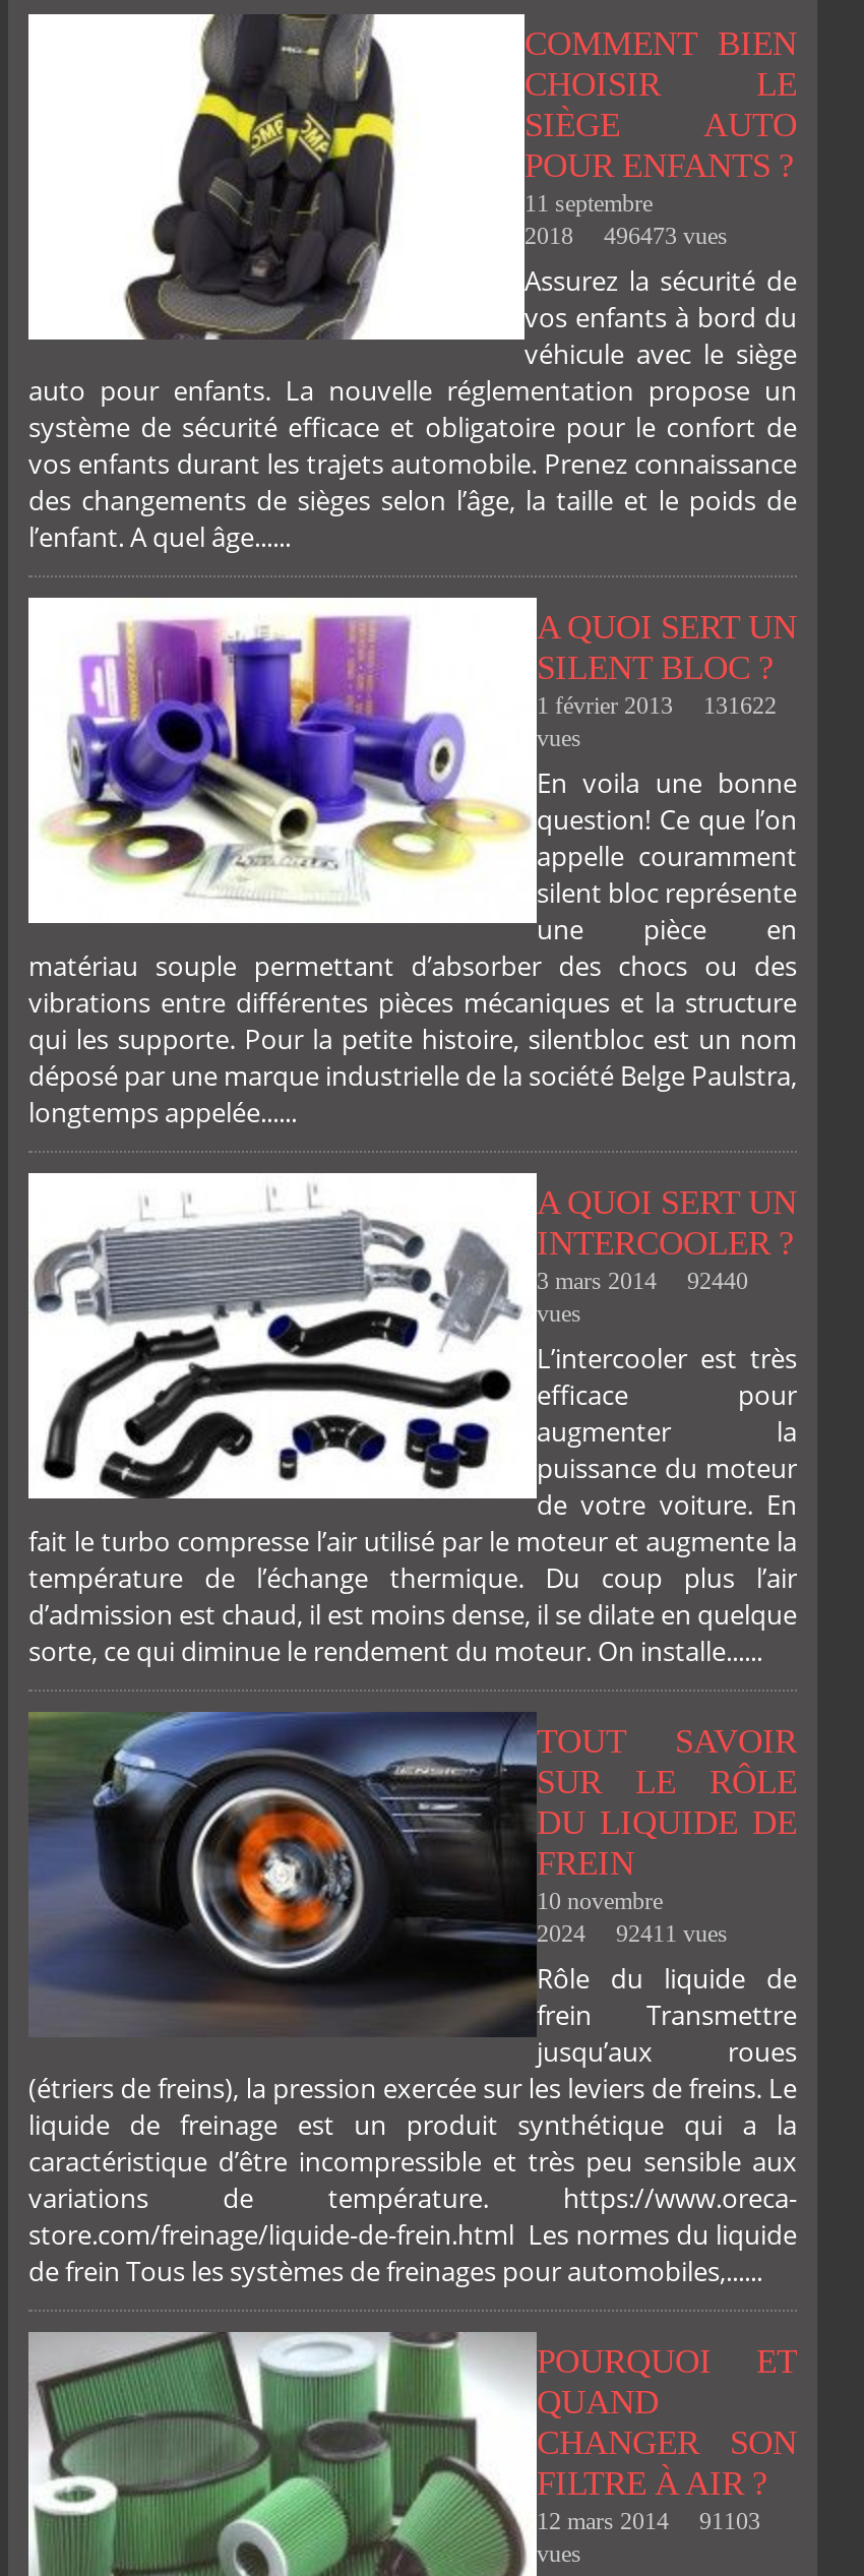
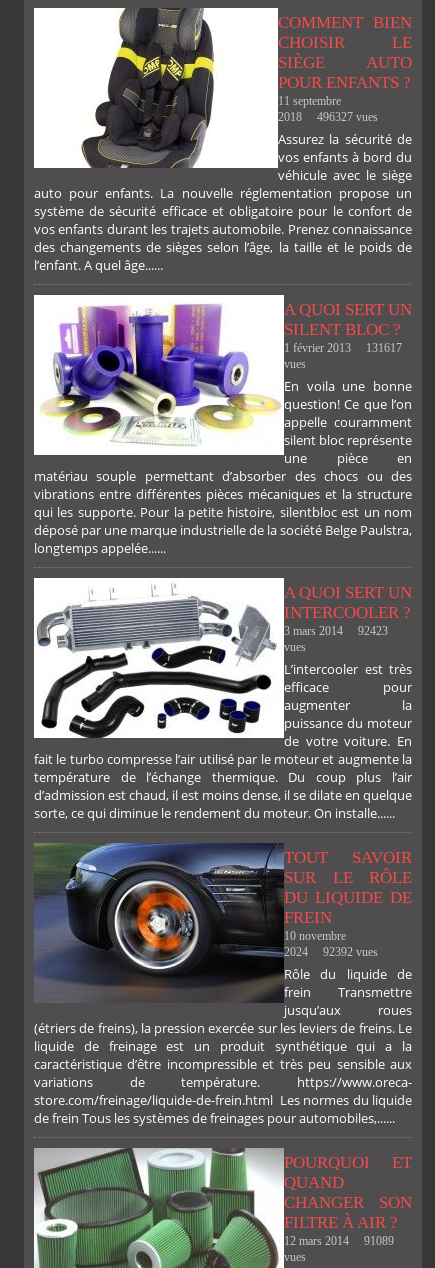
- 2018 496473 vues
+ 2018 496327 vues

- 1 février 2013 131622
+ 1 février 2013 131617

- 3 mars 2014 92440
+ 3 mars 2014 92423

- 2024 92411 vues
+ 2024 92392 vues

- 12 mars 2014 91103
+ 12 mars 2014 91089
